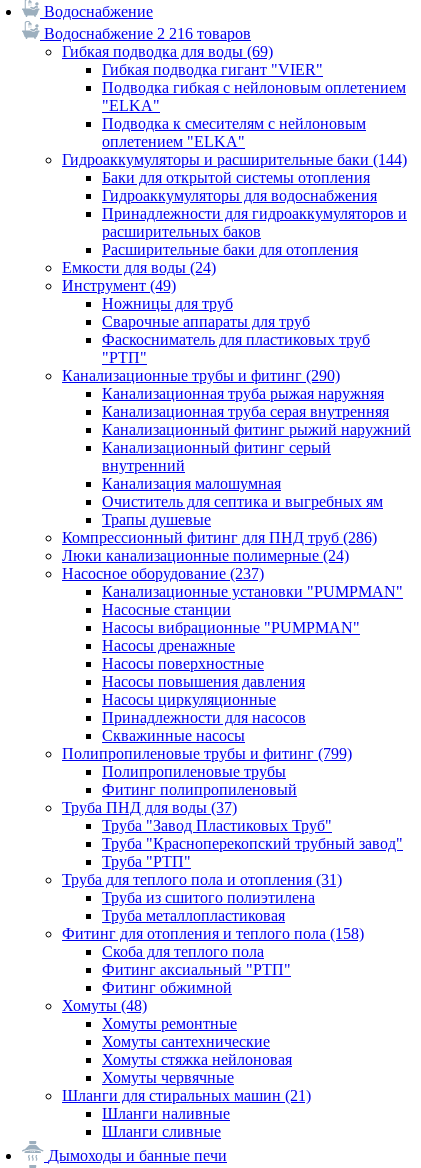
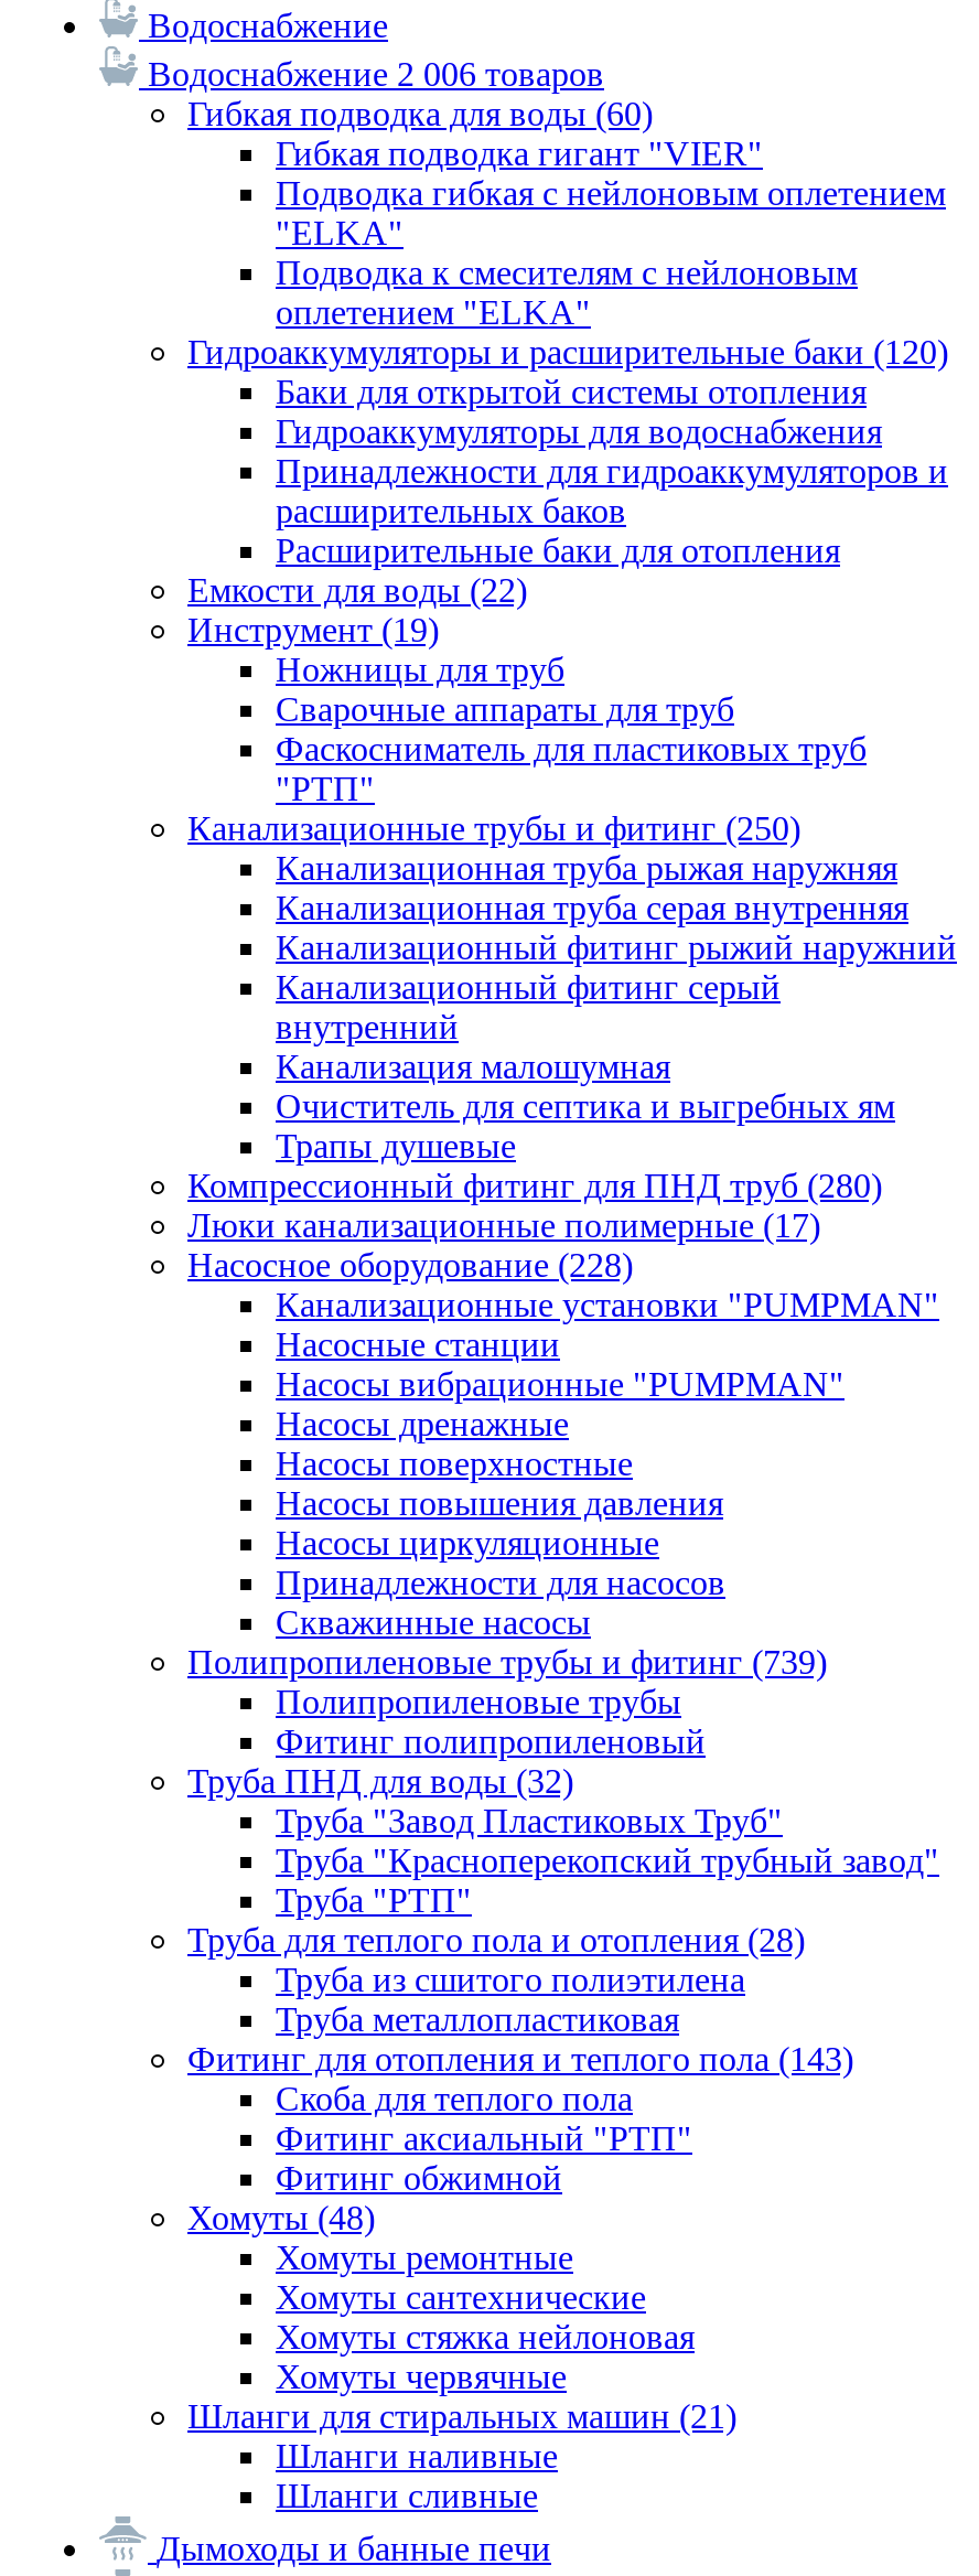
- Водоснабжение 2 216 товаров
+ Водоснабжение 2 006 товаров

- Гибкая подводка для воды (69)
+ Гибкая подводка для воды (60)

- Гидроаккумуляторы и расширительные баки (144)
+ Гидроаккумуляторы и расширительные баки (120)

- Емкости для воды (24)
+ Емкости для воды (22)

- Инструмент (49)
+ Инструмент (19)

- Канализационные трубы и фитинг (290)
+ Канализационные трубы и фитинг (250)

- Компрессионный фитинг для ПНД труб (286)
+ Компрессионный фитинг для ПНД труб (280)

- Люки канализационные полимерные (24)
+ Люки канализационные полимерные (17)

- Насосное оборудование (237)
+ Насосное оборудование (228)

- Полипропиленовые трубы и фитинг (799)
+ Полипропиленовые трубы и фитинг (739)

- Труба ПНД для воды (37)
+ Труба ПНД для воды (32)

- Труба для теплого пола и отопления (31)
+ Труба для теплого пола и отопления (28)

- Фитинг для отопления и теплого пола (158)
+ Фитинг для отопления и теплого пола (143)
